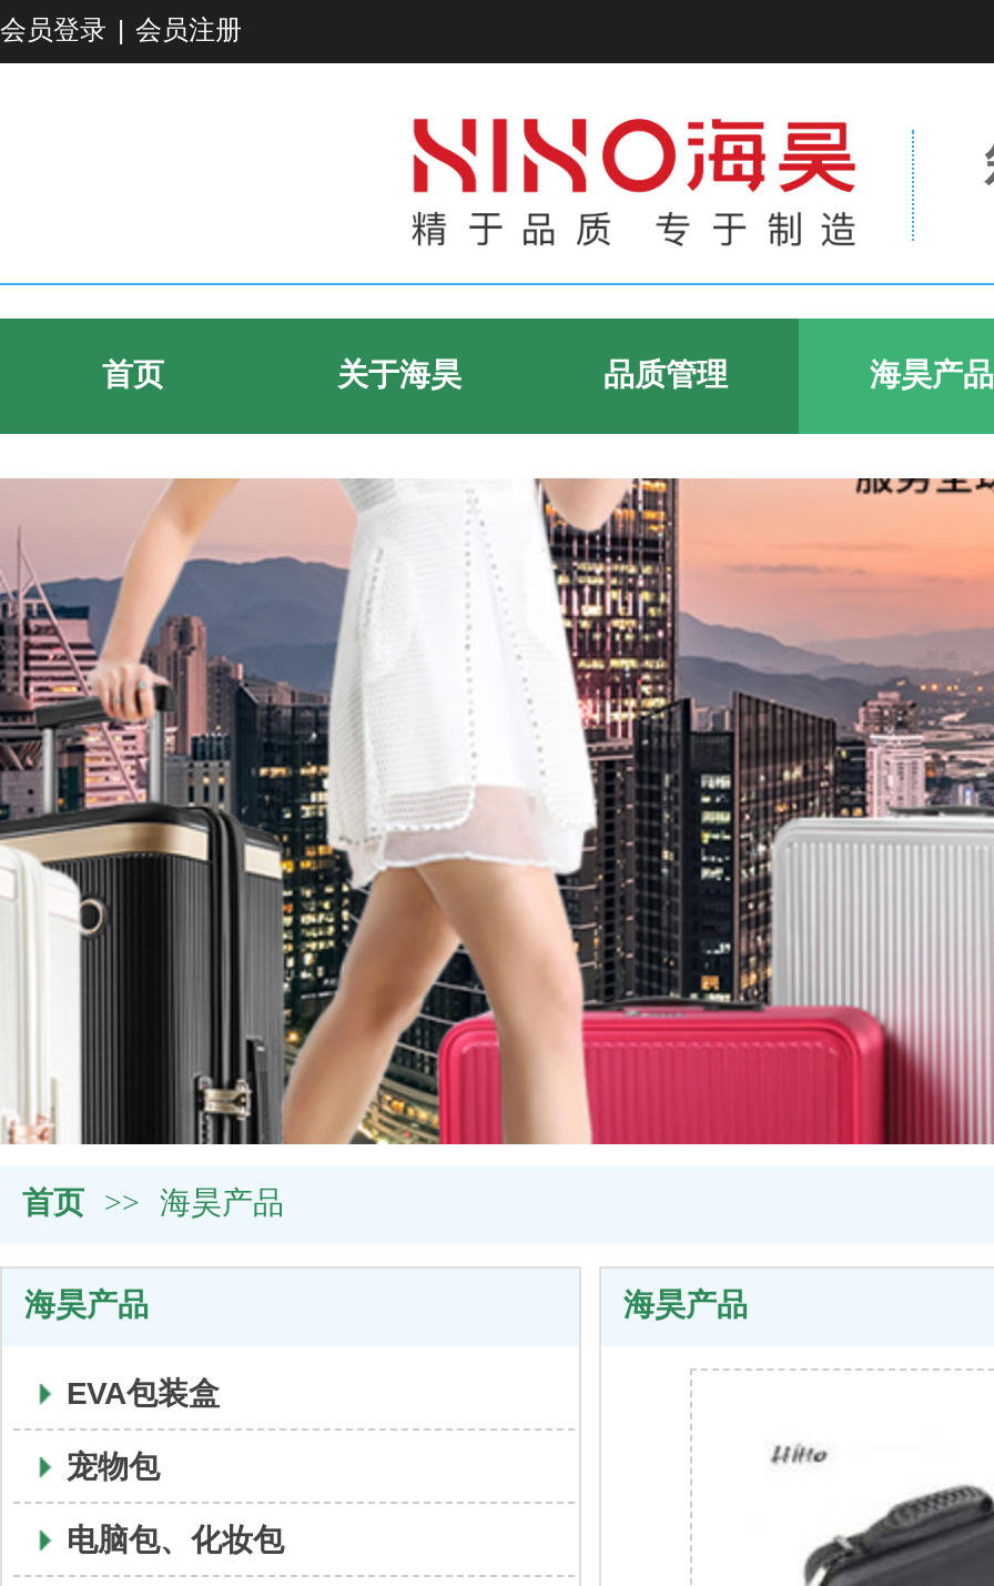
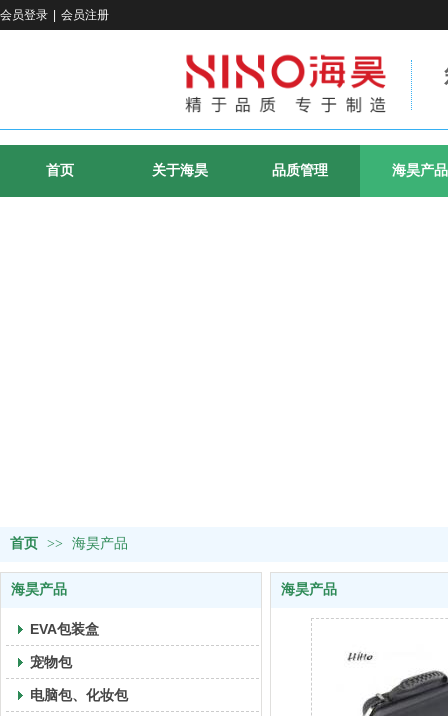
- [image]
